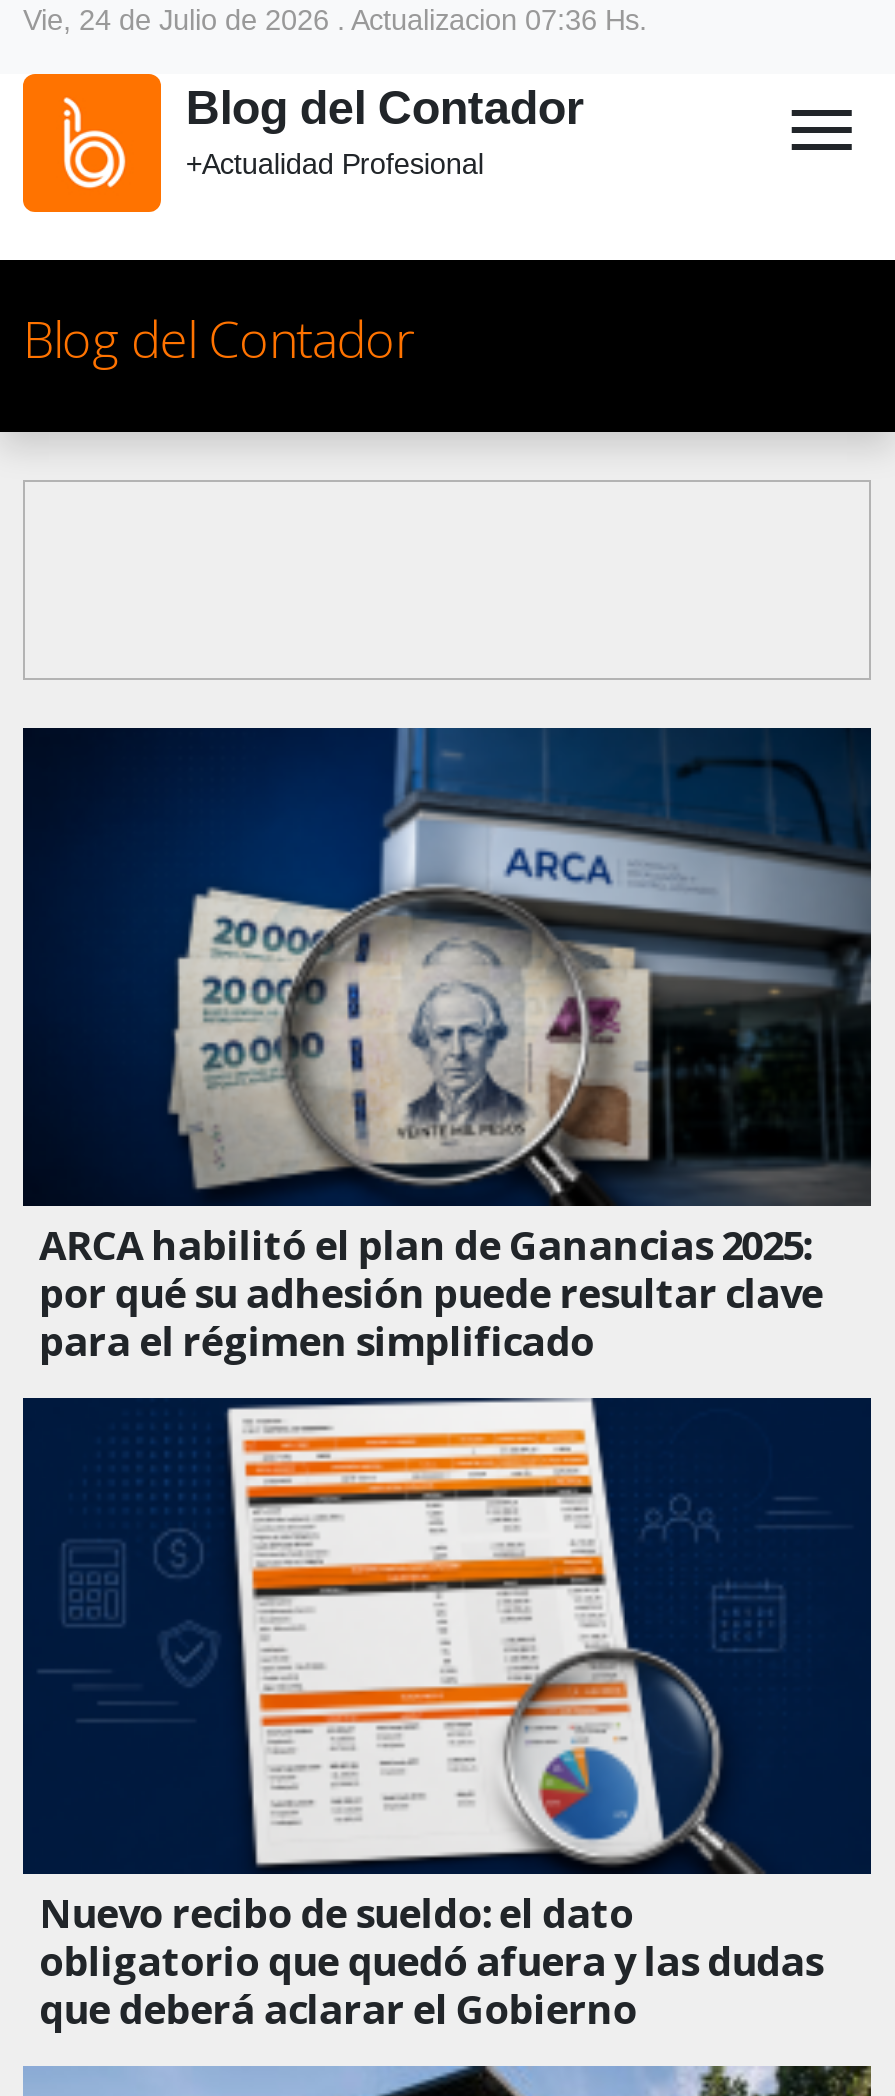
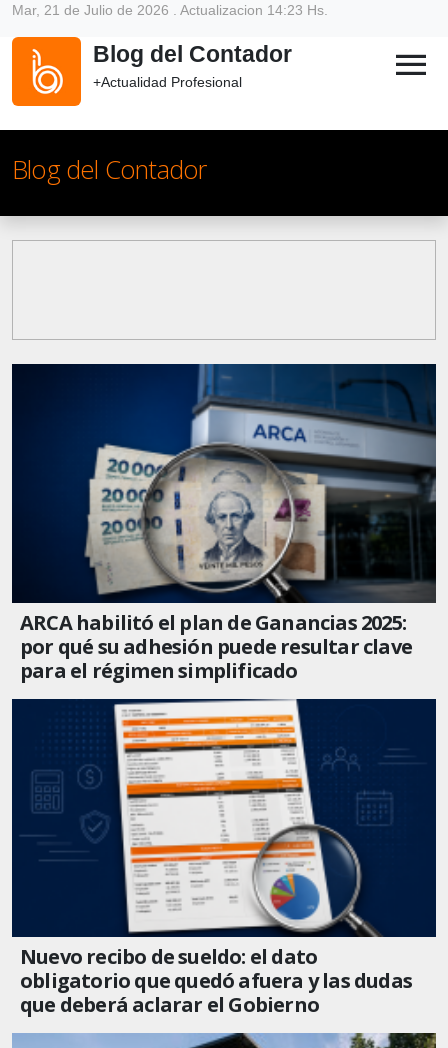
- Vie, 24 de Julio de 2026 . Actualizacion 07:36 Hs.
+ Mar, 21 de Julio de 2026 . Actualizacion 14:23 Hs.
